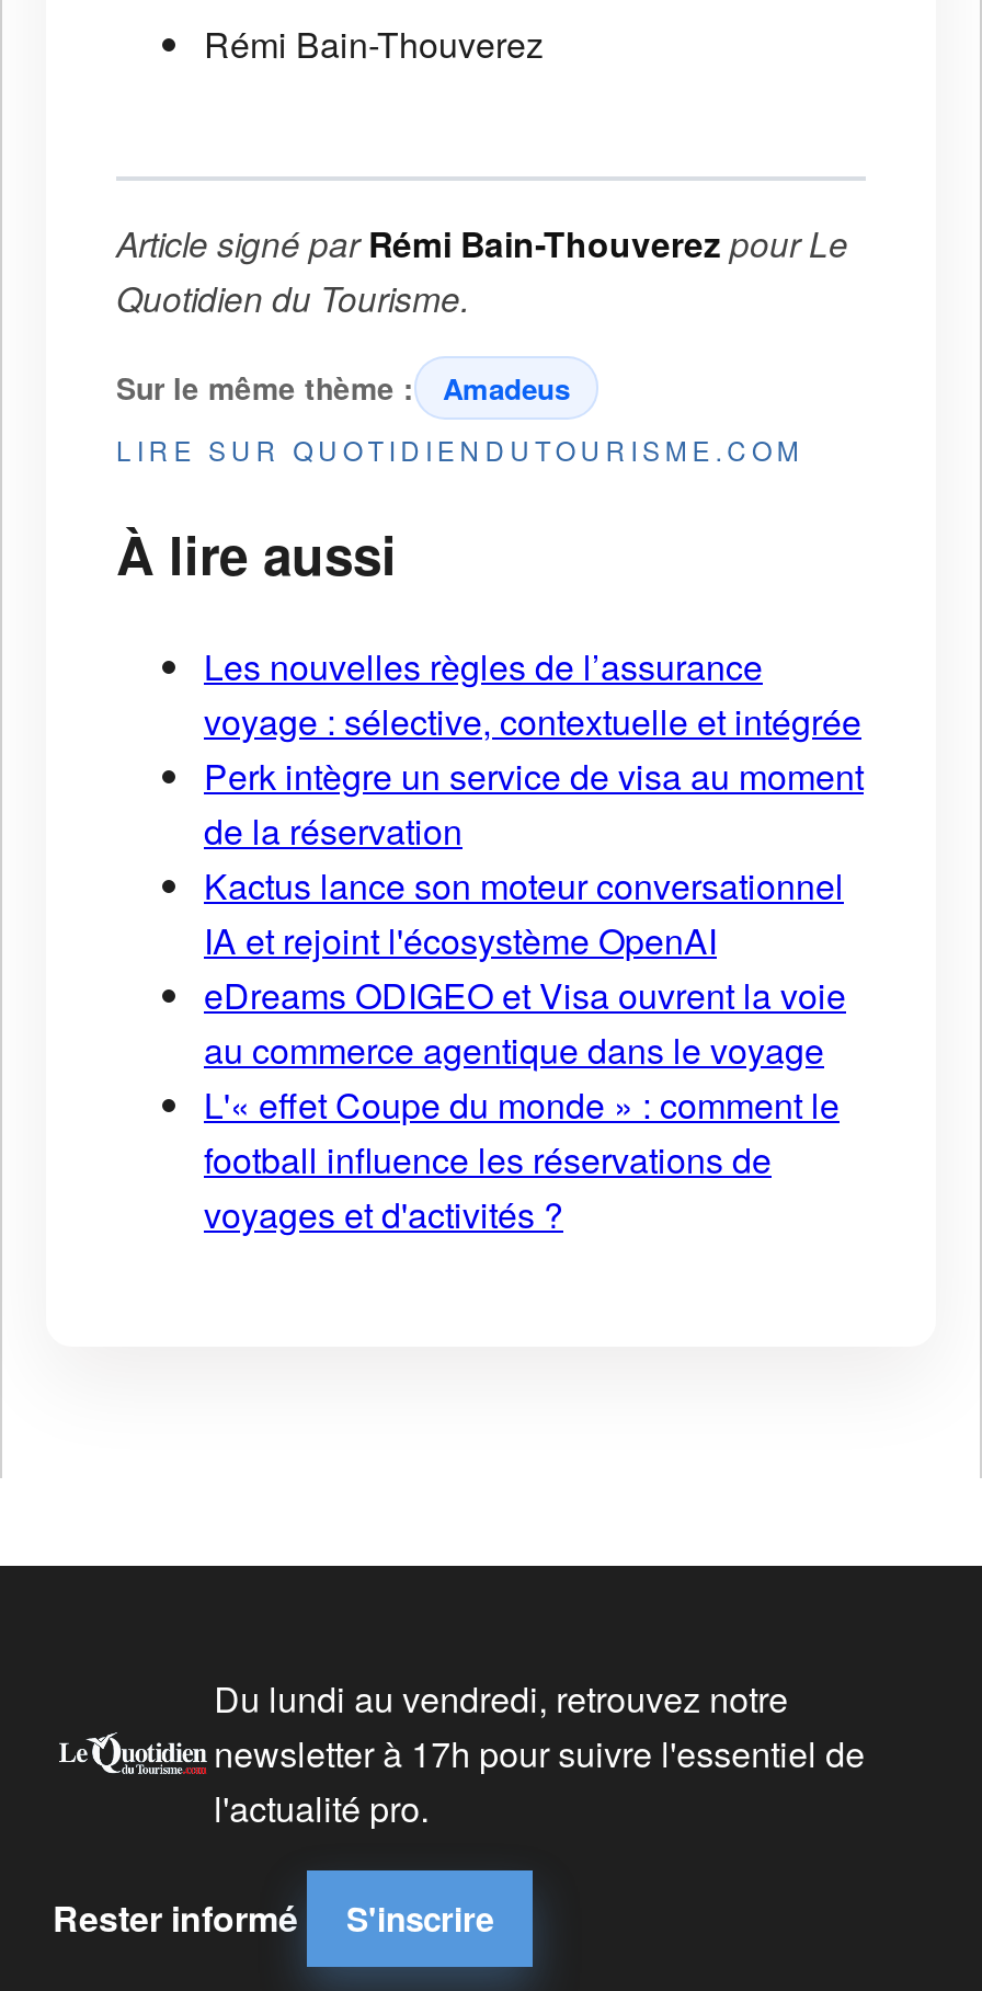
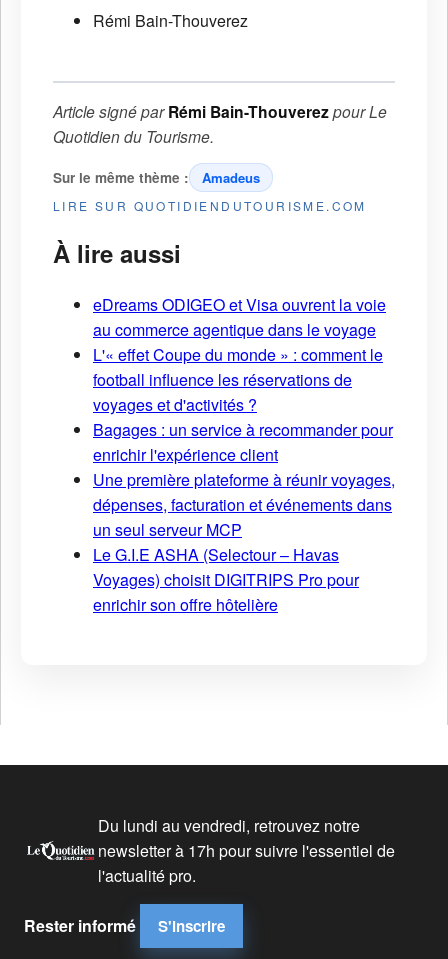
- Les nouvelles règles de l’assurance
- voyage : sélective, contextuelle et intégrée
- Perk intègre un service de visa au moment
- de la réservation
- Kactus lance son moteur conversationnel
- IA et rejoint l'écosystème OpenAI

moved up: eDreams ODIGEO et Visa ouvrent la voie | au commerce agentique dans le voyage | L'« effet Coupe du monde » : comment le | football influence les réservations de | voyages et d'activités ?

+ Bagages : un service à recommander pour
+ enrichir l'expérience client
+ Une première plateforme à réunir voyages,
+ dépenses, facturation et événements dans
+ un seul serveur MCP
+ Le G.I.E ASHA (Selectour – Havas
+ Voyages) choisit DIGITRIPS Pro pour
+ enrichir son offre hôtelière
